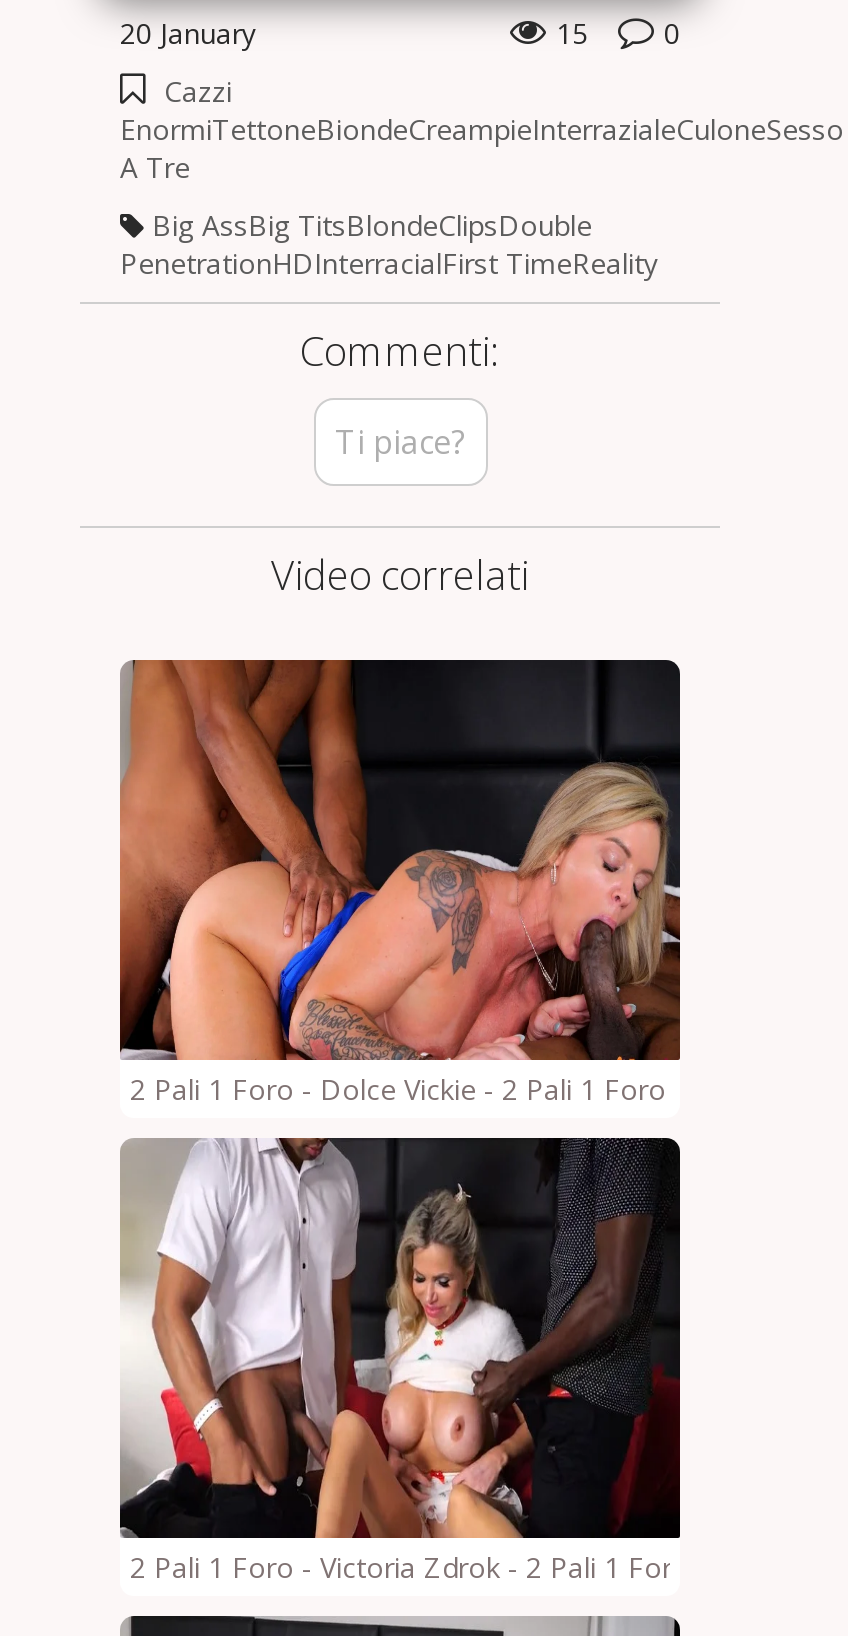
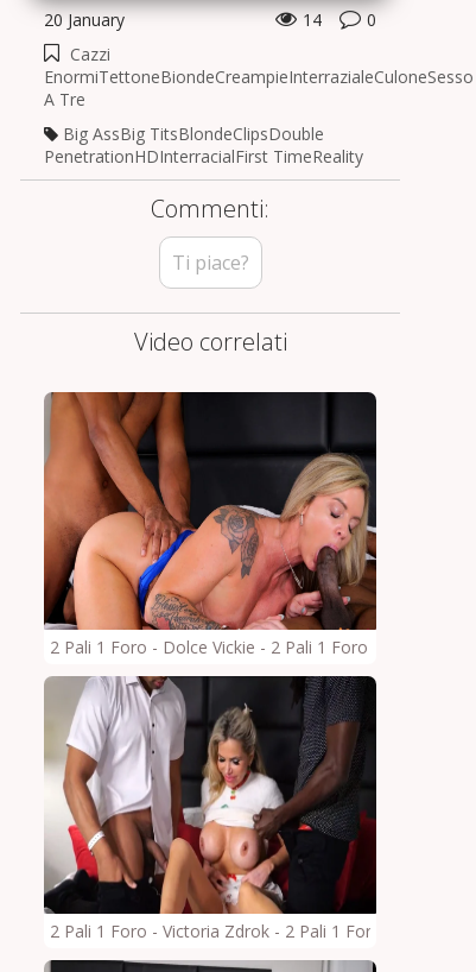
- 15 0
+ 14 0
